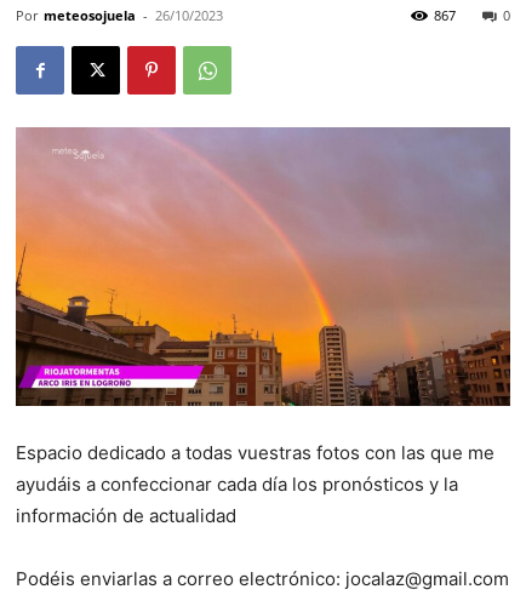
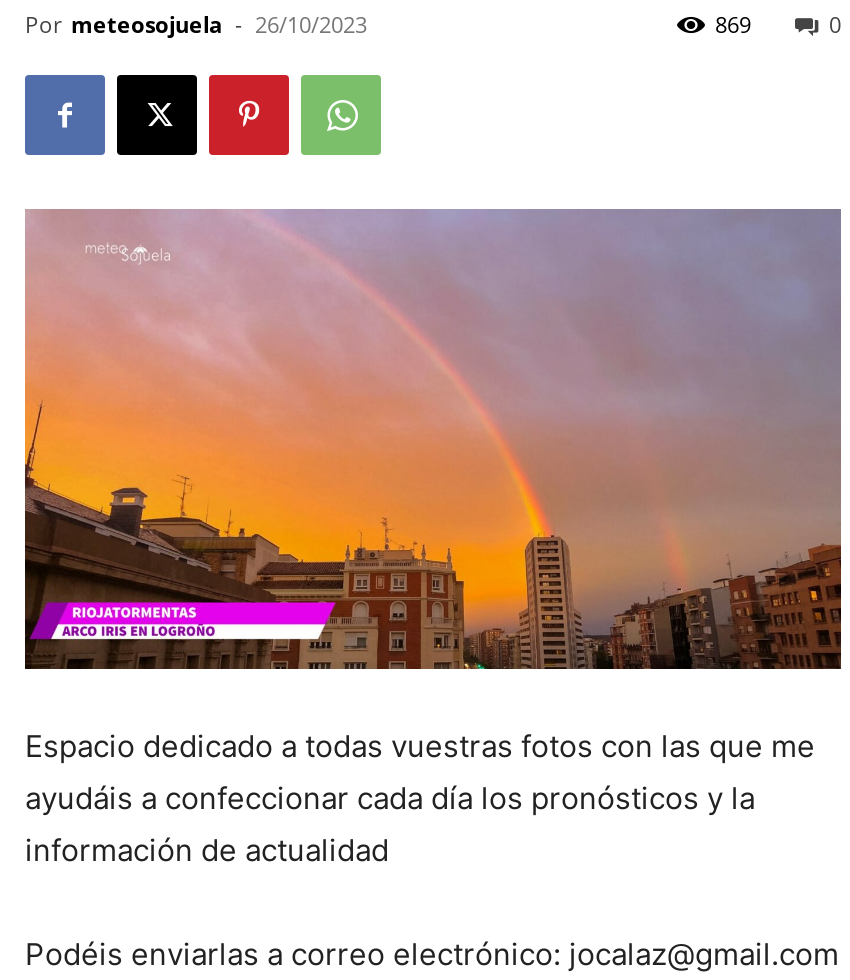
- 867
+ 869
